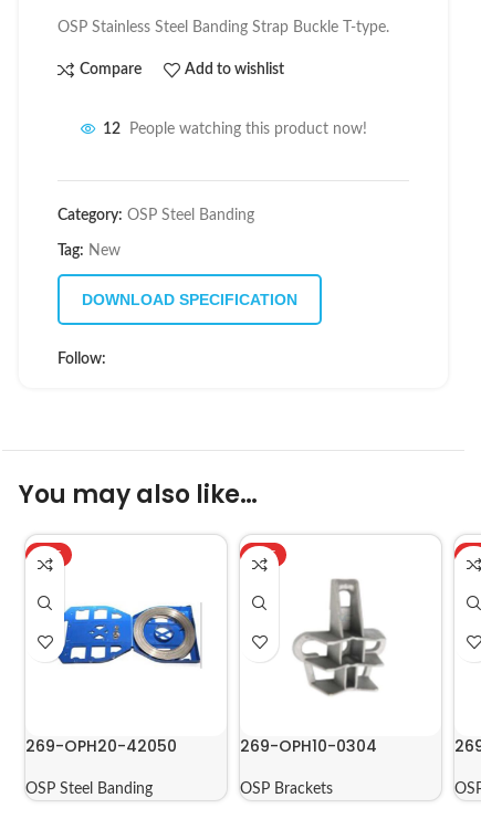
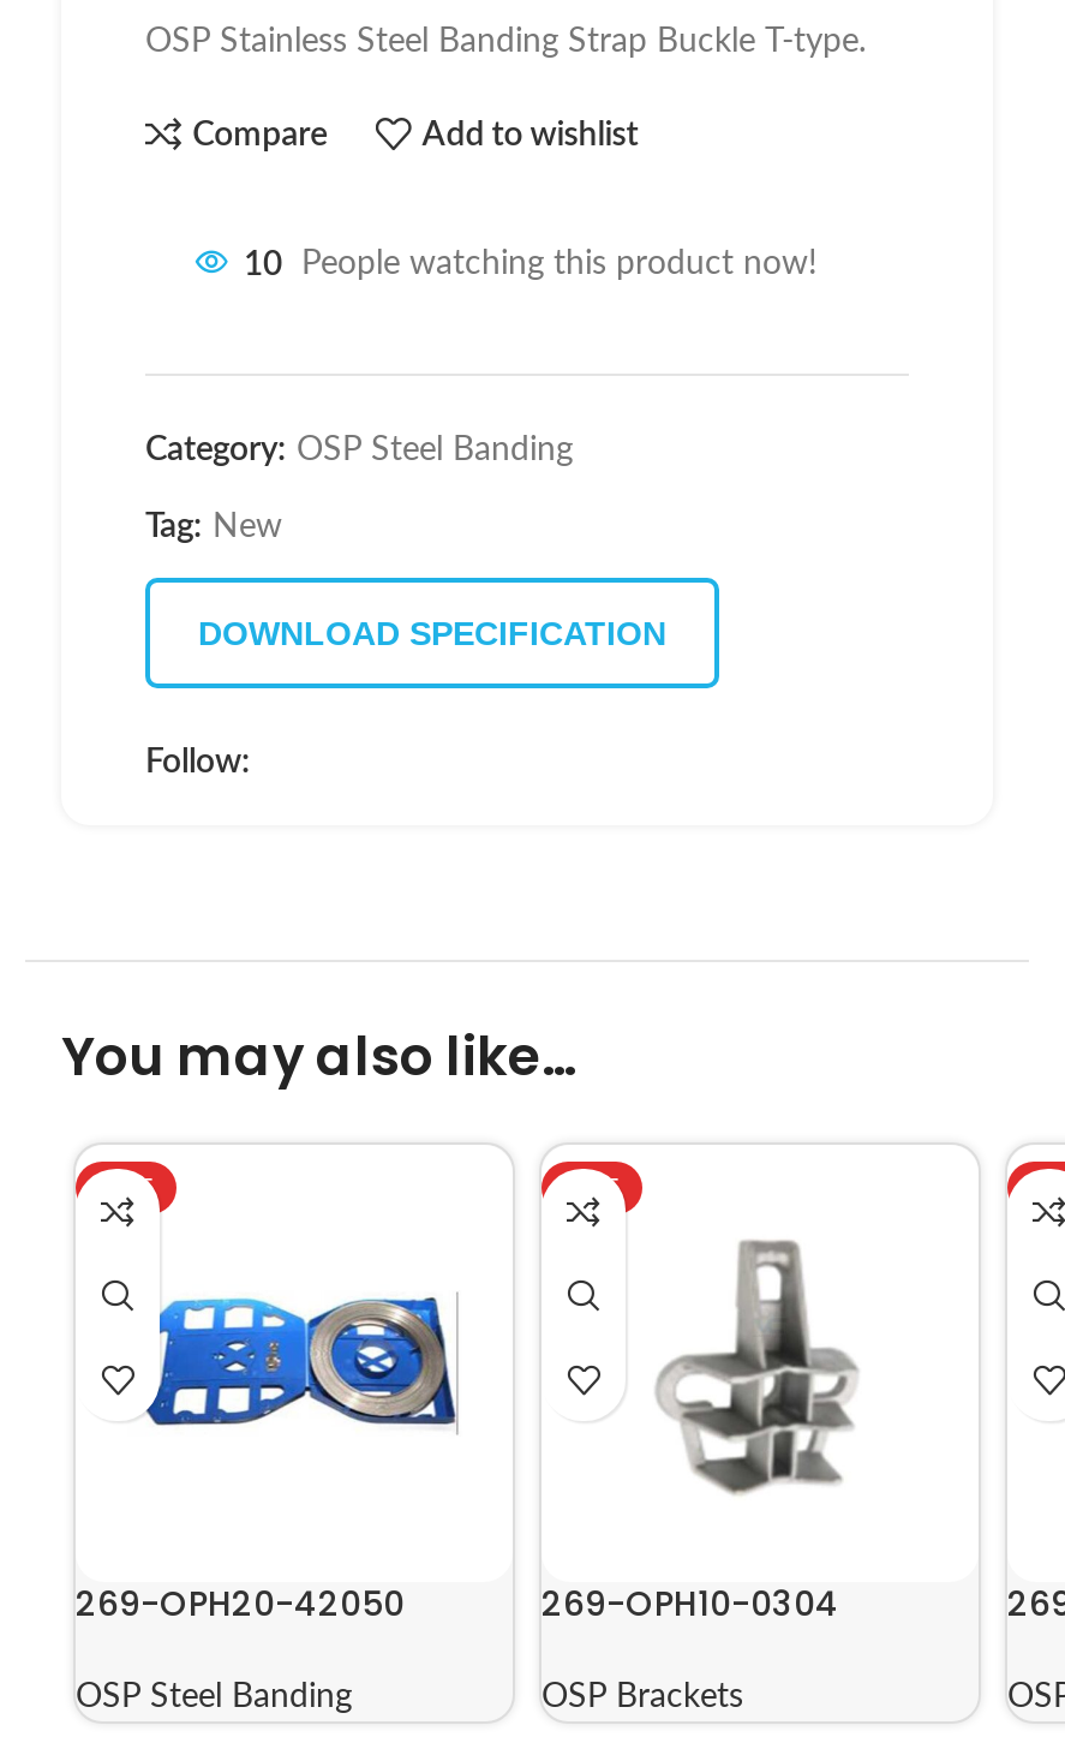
- 12 People watching this product now!
+ 10 People watching this product now!
